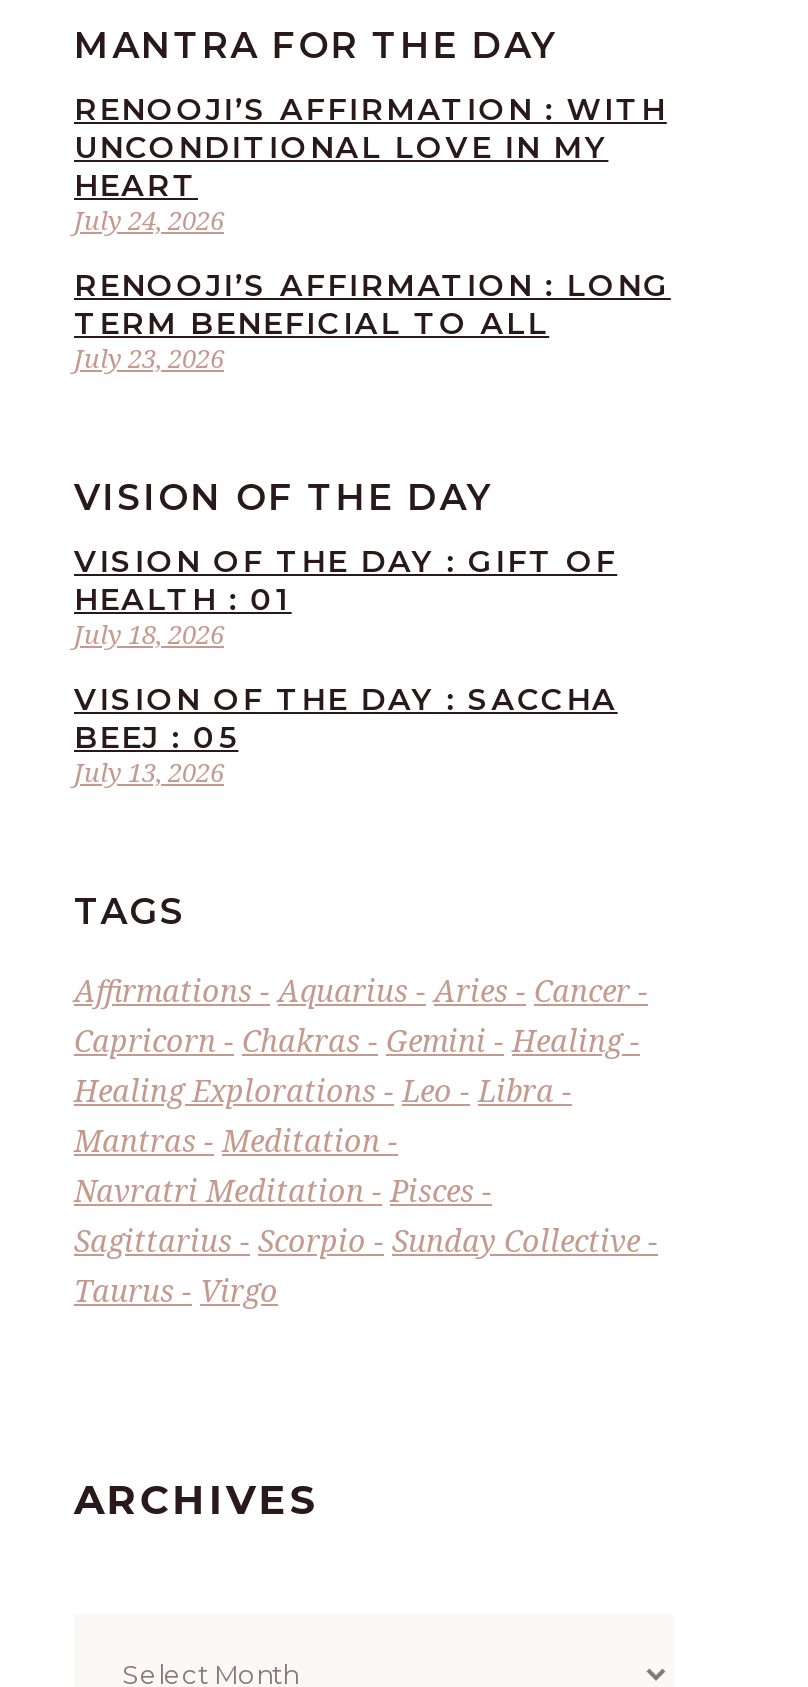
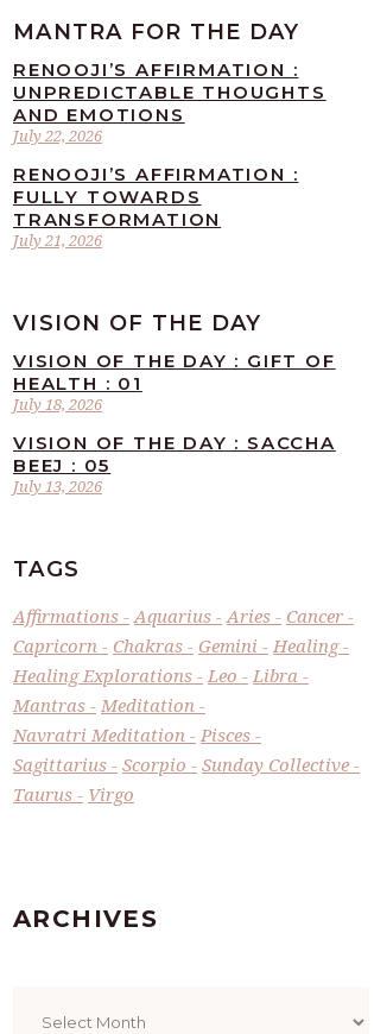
- RENOOJI’S AFFIRMATION : WITH
- UNCONDITIONAL LOVE IN MY
- HEART
+ RENOOJI’S AFFIRMATION :
+ UNPREDICTABLE THOUGHTS
+ AND EMOTIONS

- July 24, 2026
+ July 22, 2026

- RENOOJI’S AFFIRMATION : LONG
- TERM BENEFICIAL TO ALL
+ RENOOJI’S AFFIRMATION :
+ FULLY TOWARDS
+ TRANSFORMATION

- July 23, 2026
+ July 21, 2026
